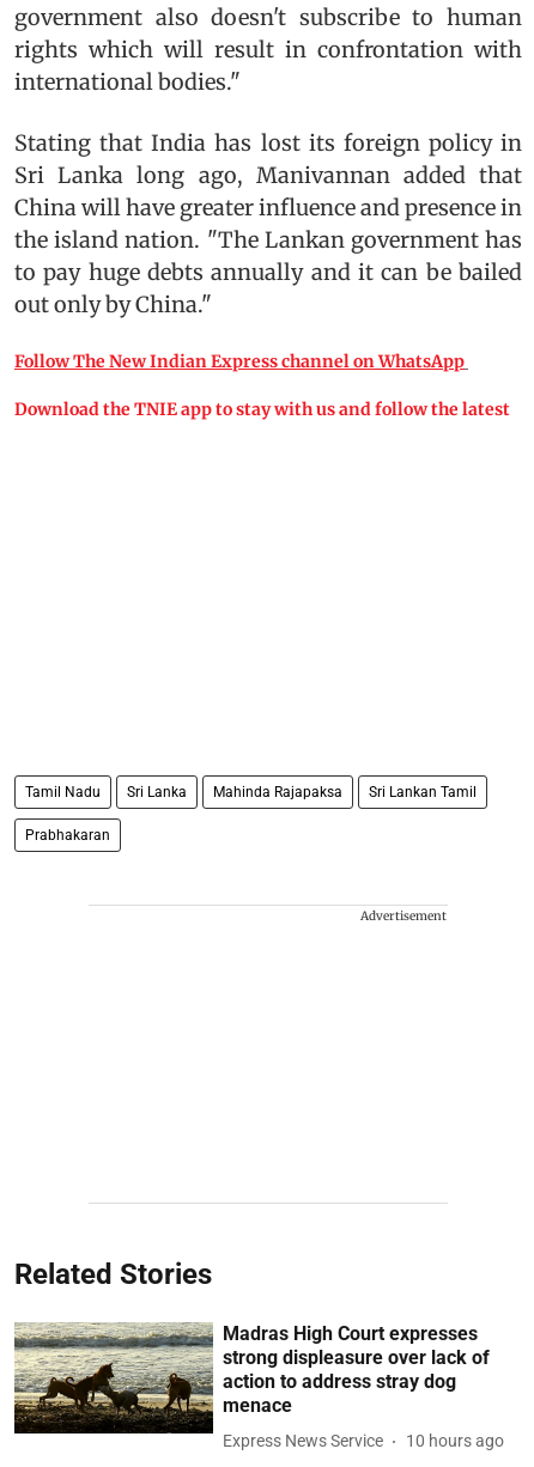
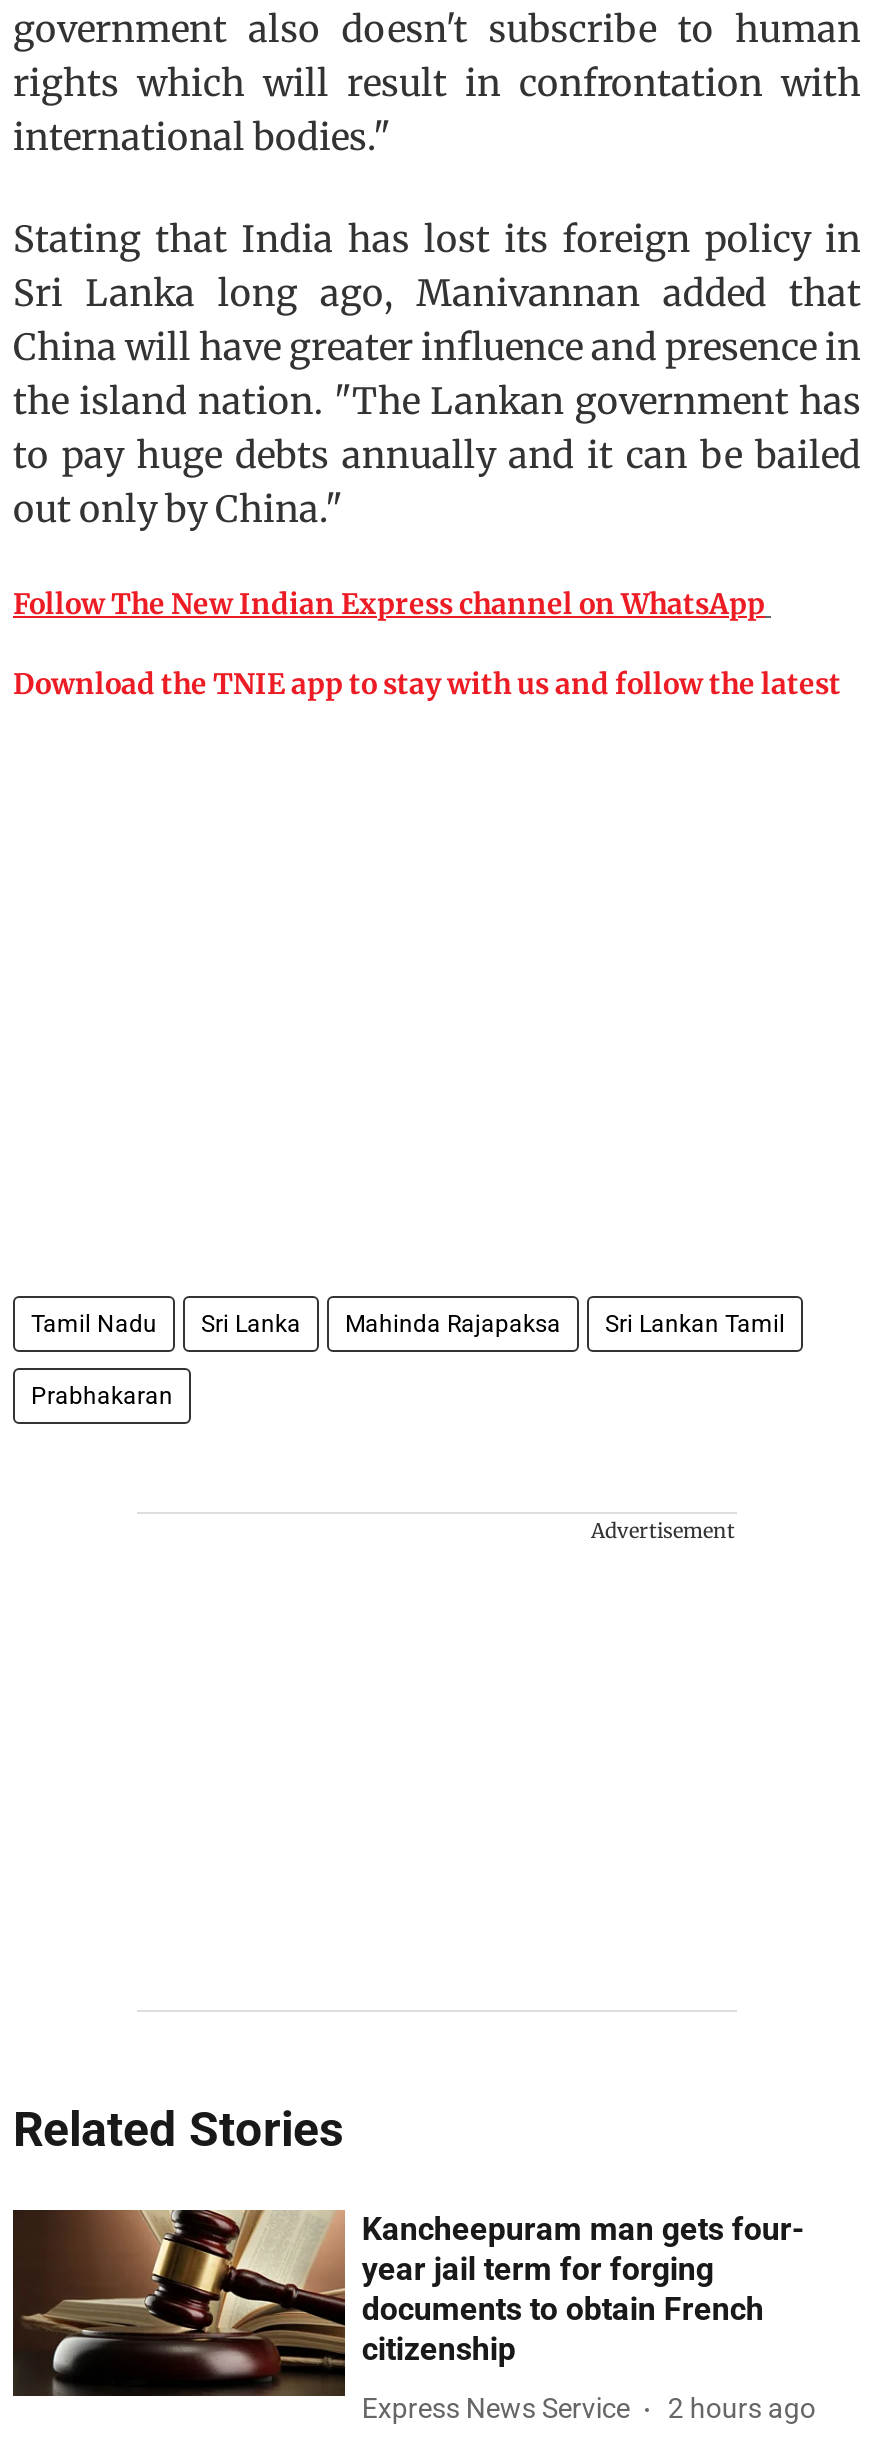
- [image]
- Madras High Court expresses
- strong displeasure over lack of
- action to address stray dog
- menace
+ [image]
+ Kancheepuram man gets four-
+ year jail term for forging
+ documents to obtain French
+ citizenship

- Express News Service 10 hours ago
+ Express News Service 2 hours ago
